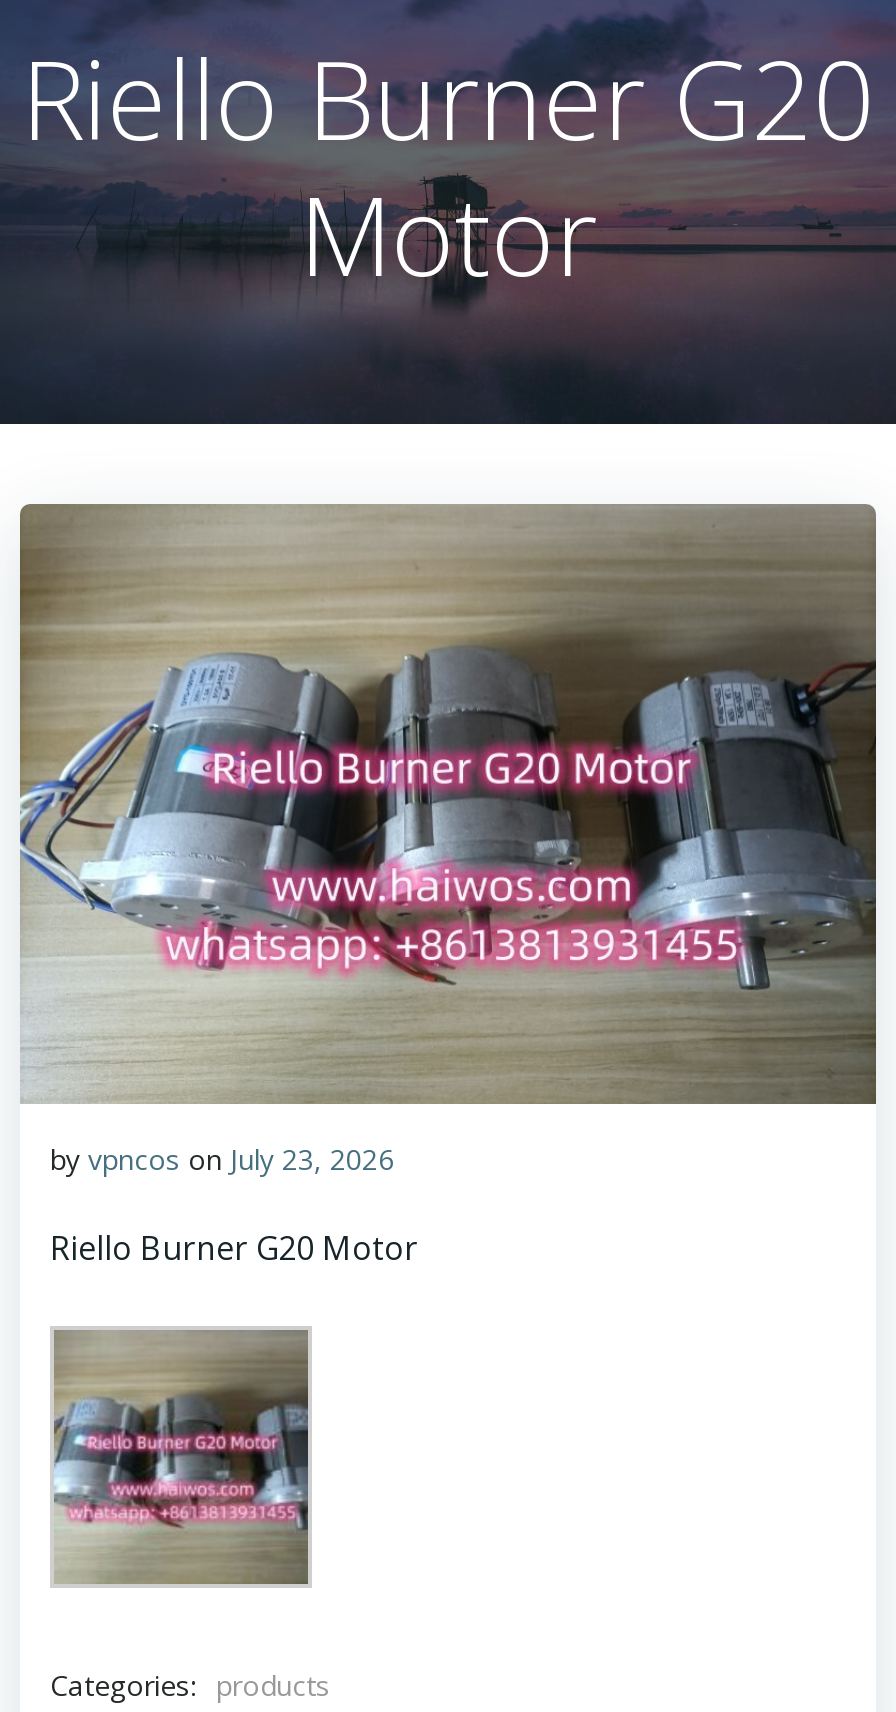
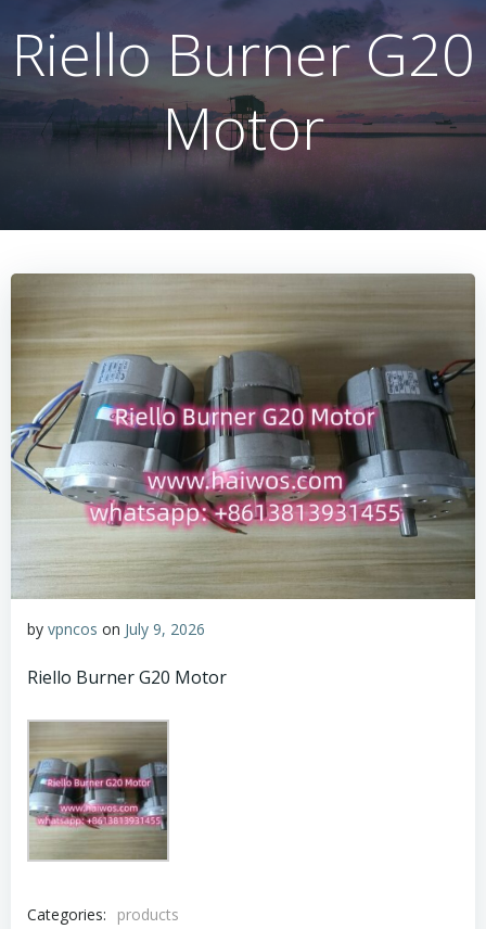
- by vpncos on July 23, 2026
+ by vpncos on July 9, 2026
